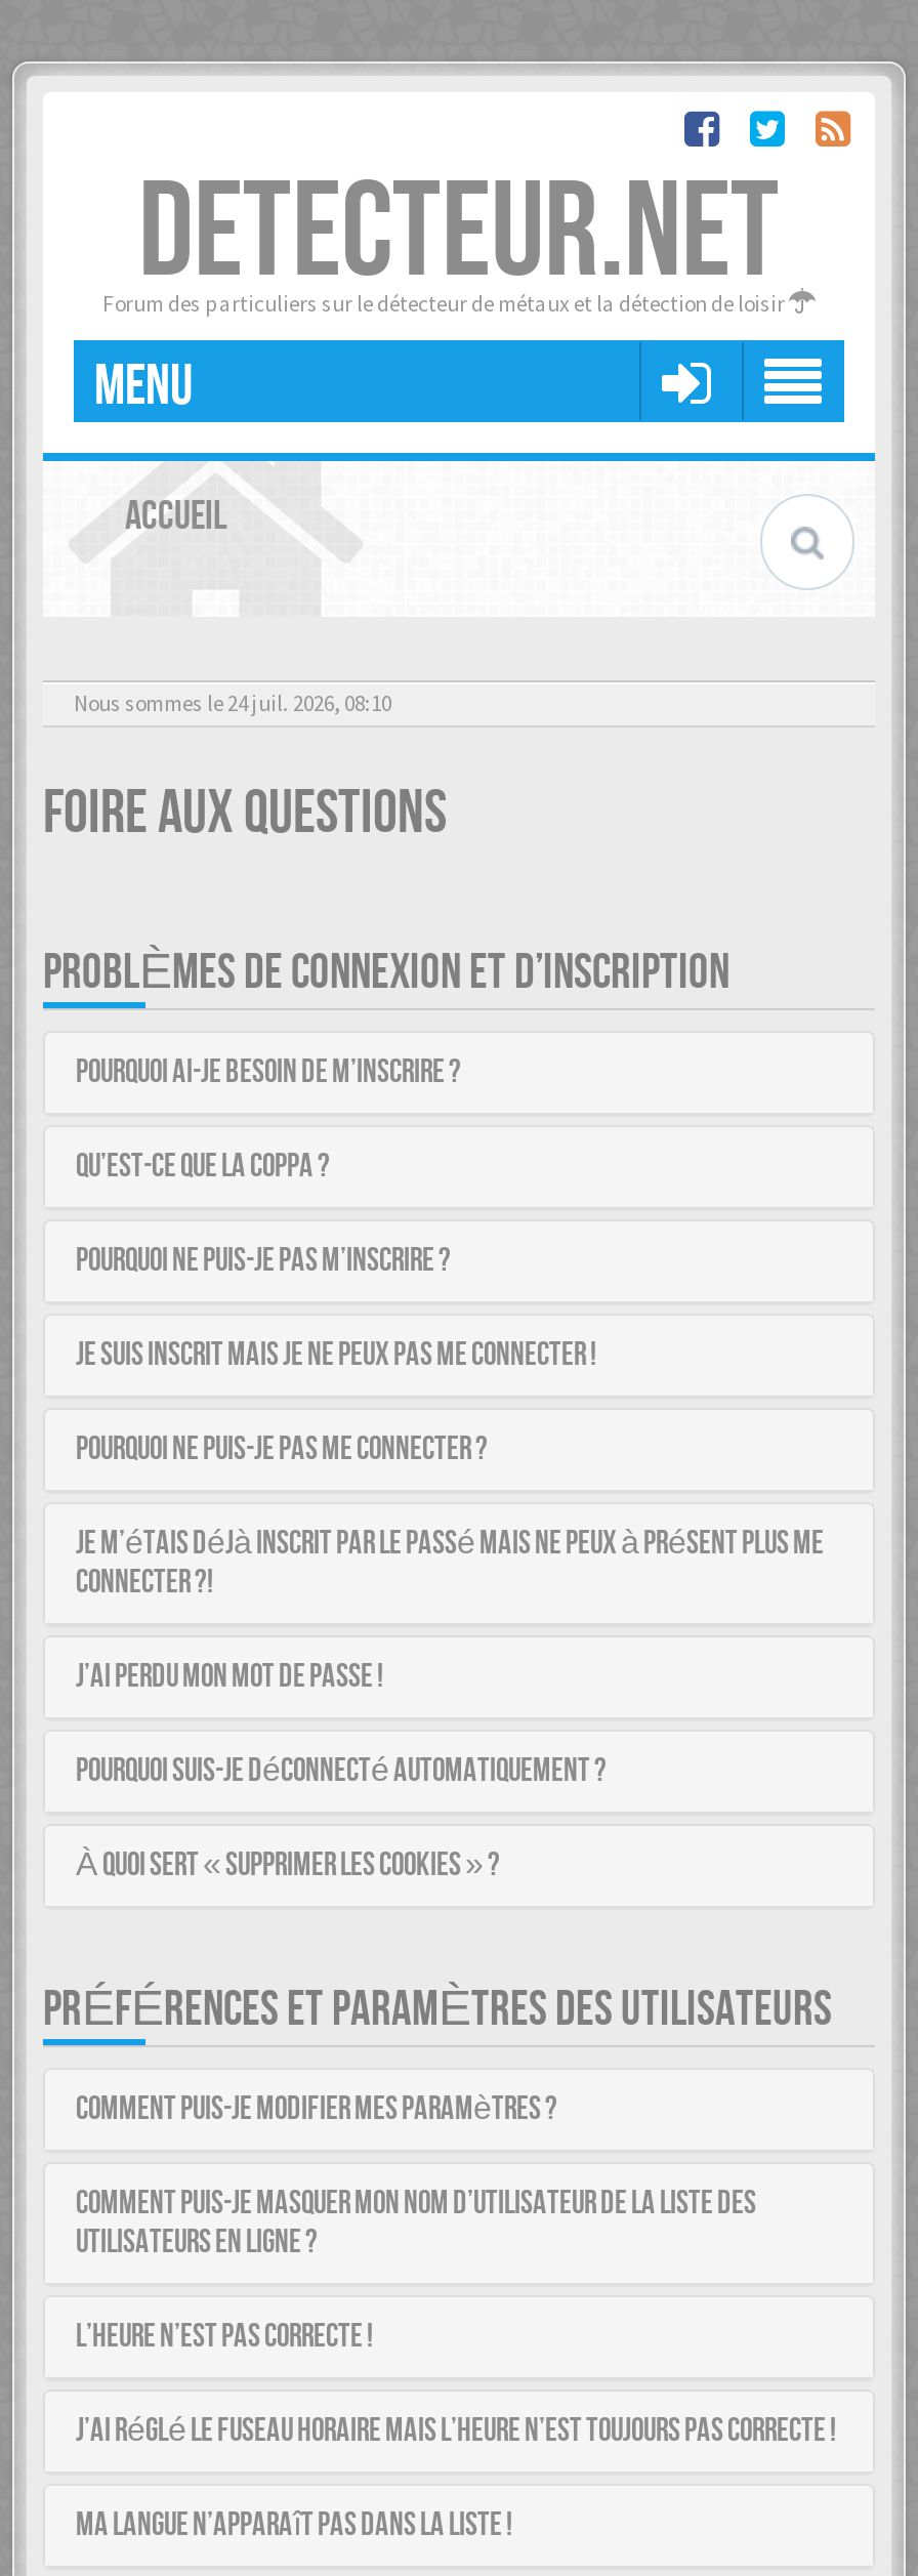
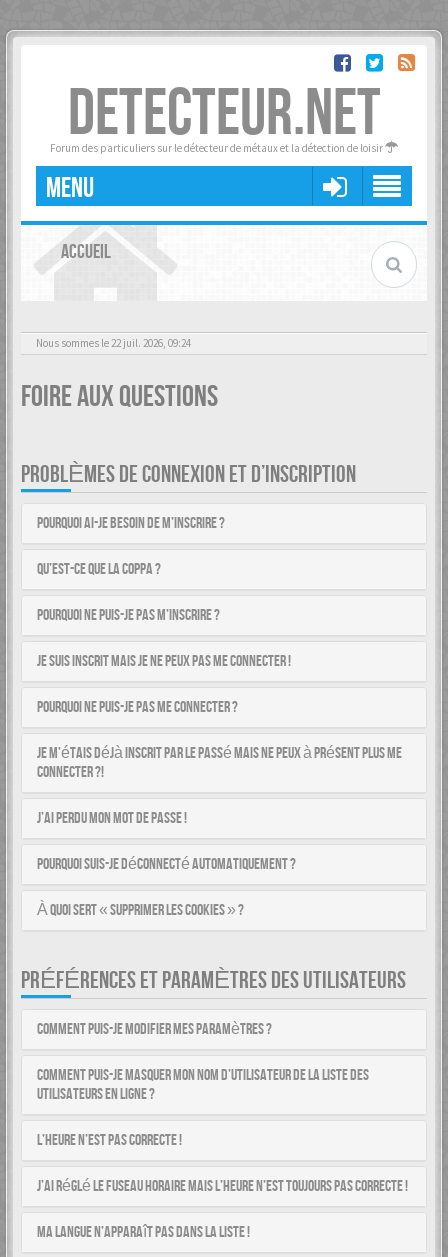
- Nous sommes le 24 juil. 2026, 08:10
+ Nous sommes le 22 juil. 2026, 09:24
